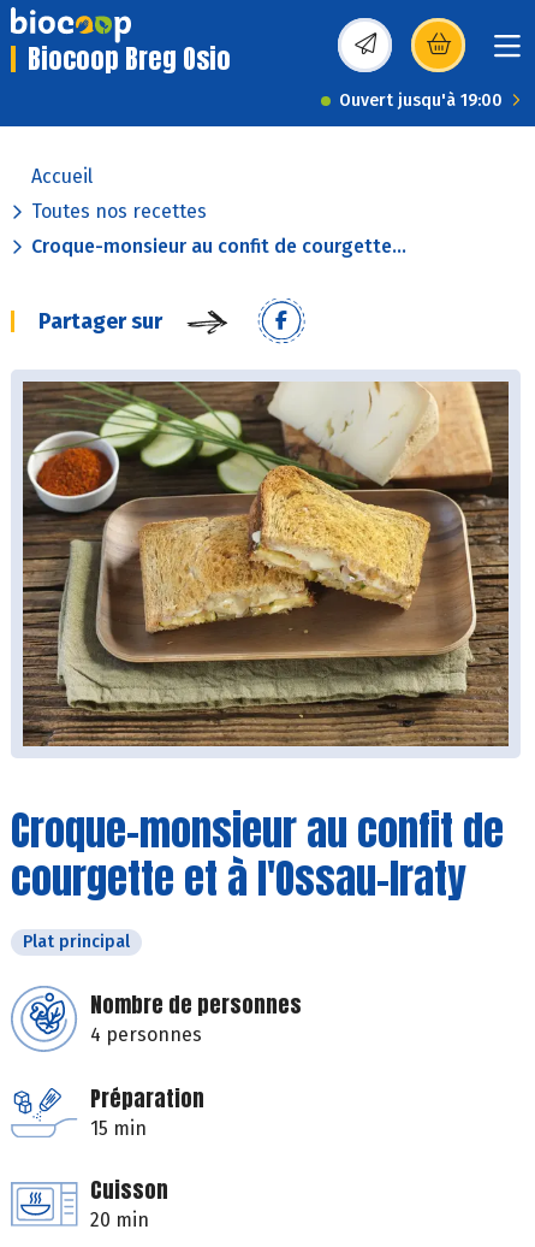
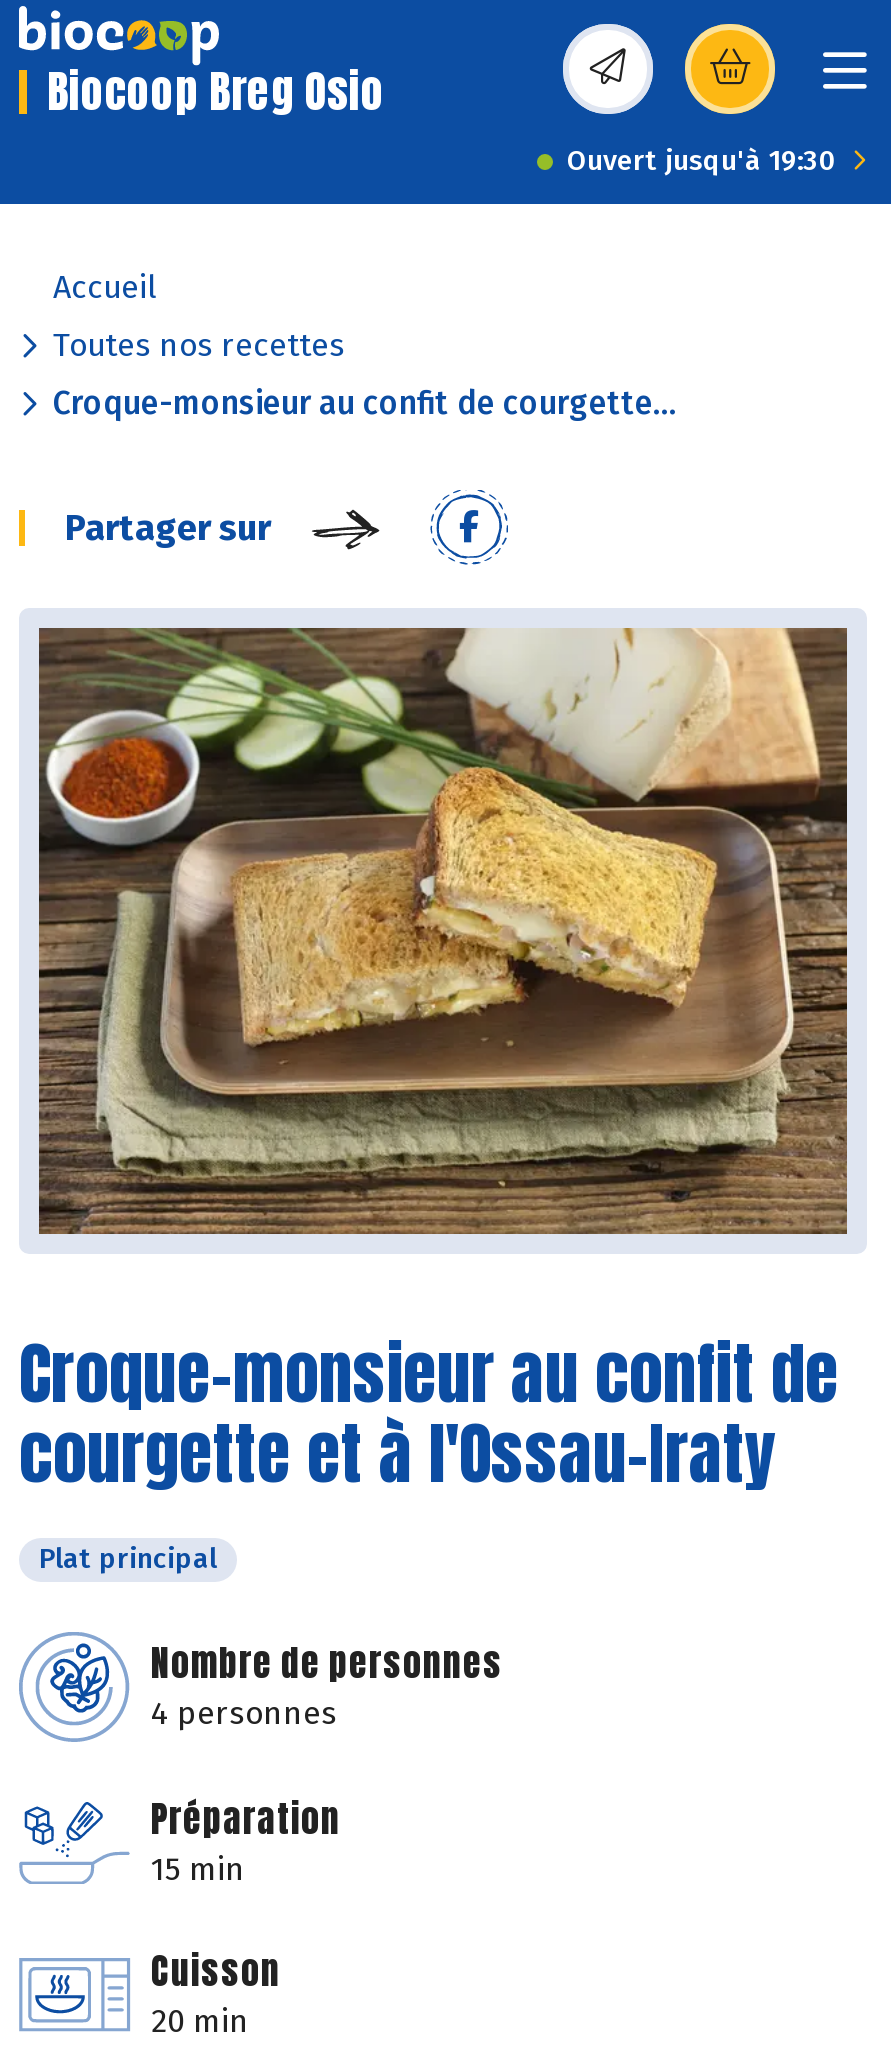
- Ouvert jusqu'à 19:00
+ Ouvert jusqu'à 19:30
